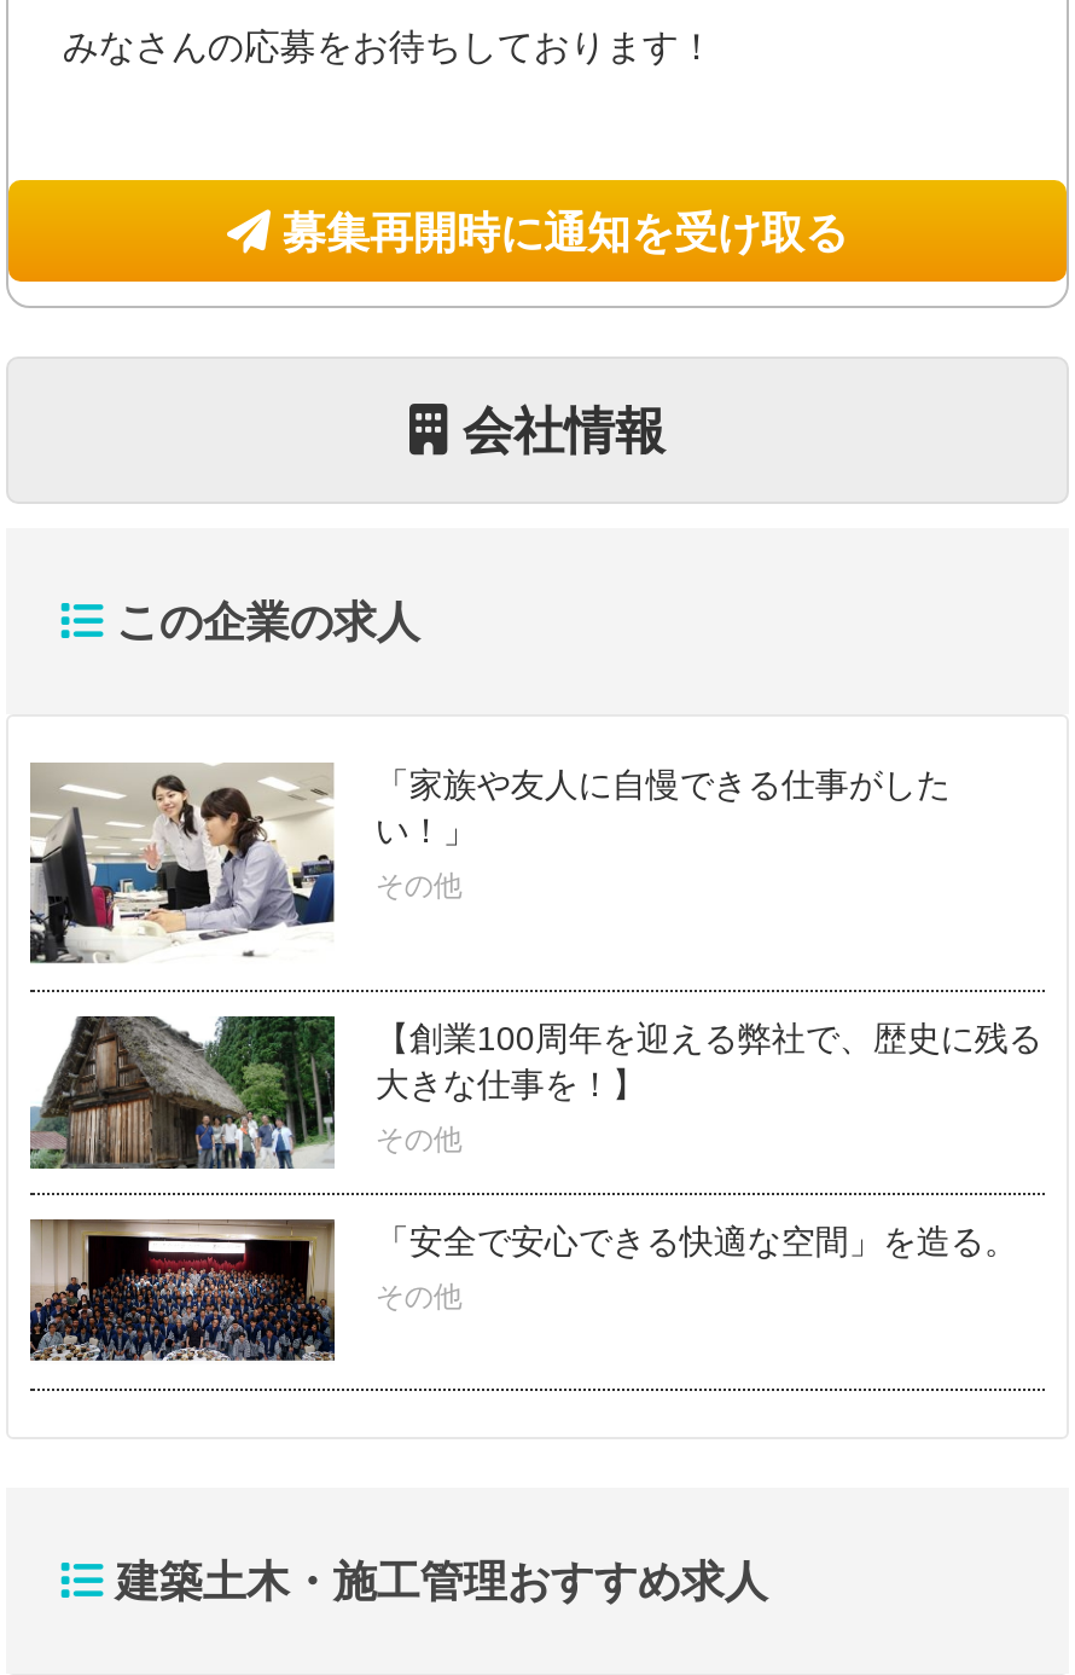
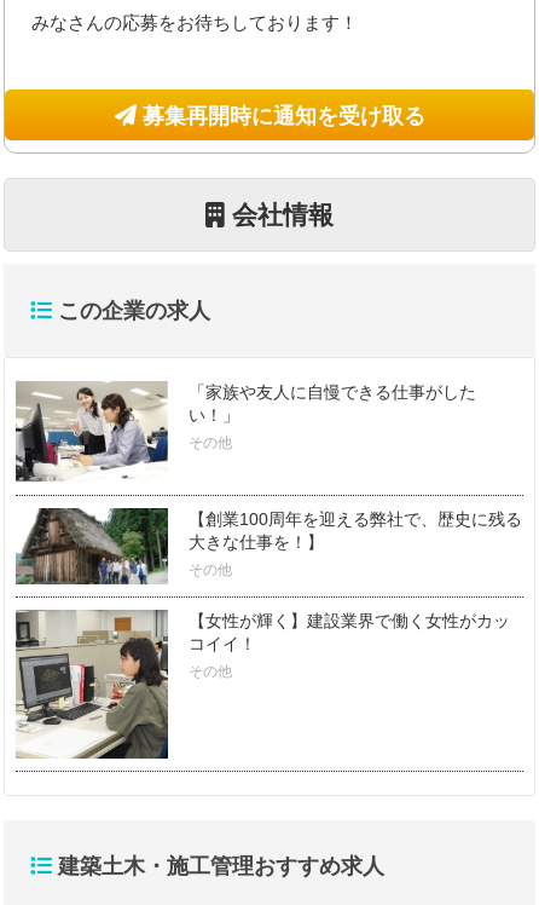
- [image]
- 「安全で安心できる快適な空間」を造る。
+ [image]
+ 【女性が輝く】建設業界で働く女性がカッ
+ コイイ！
